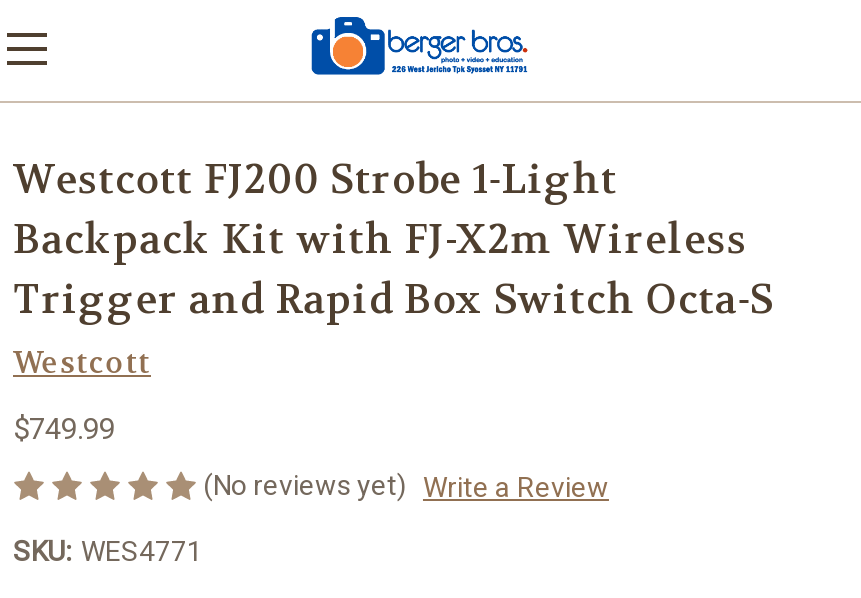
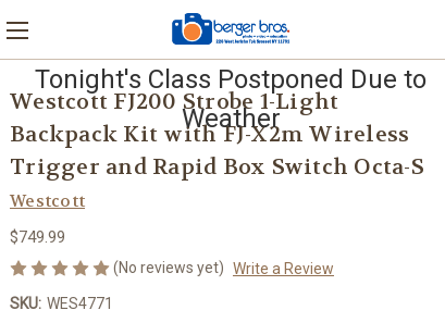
+ Tonight's Class Postponed Due to
+ Weather
